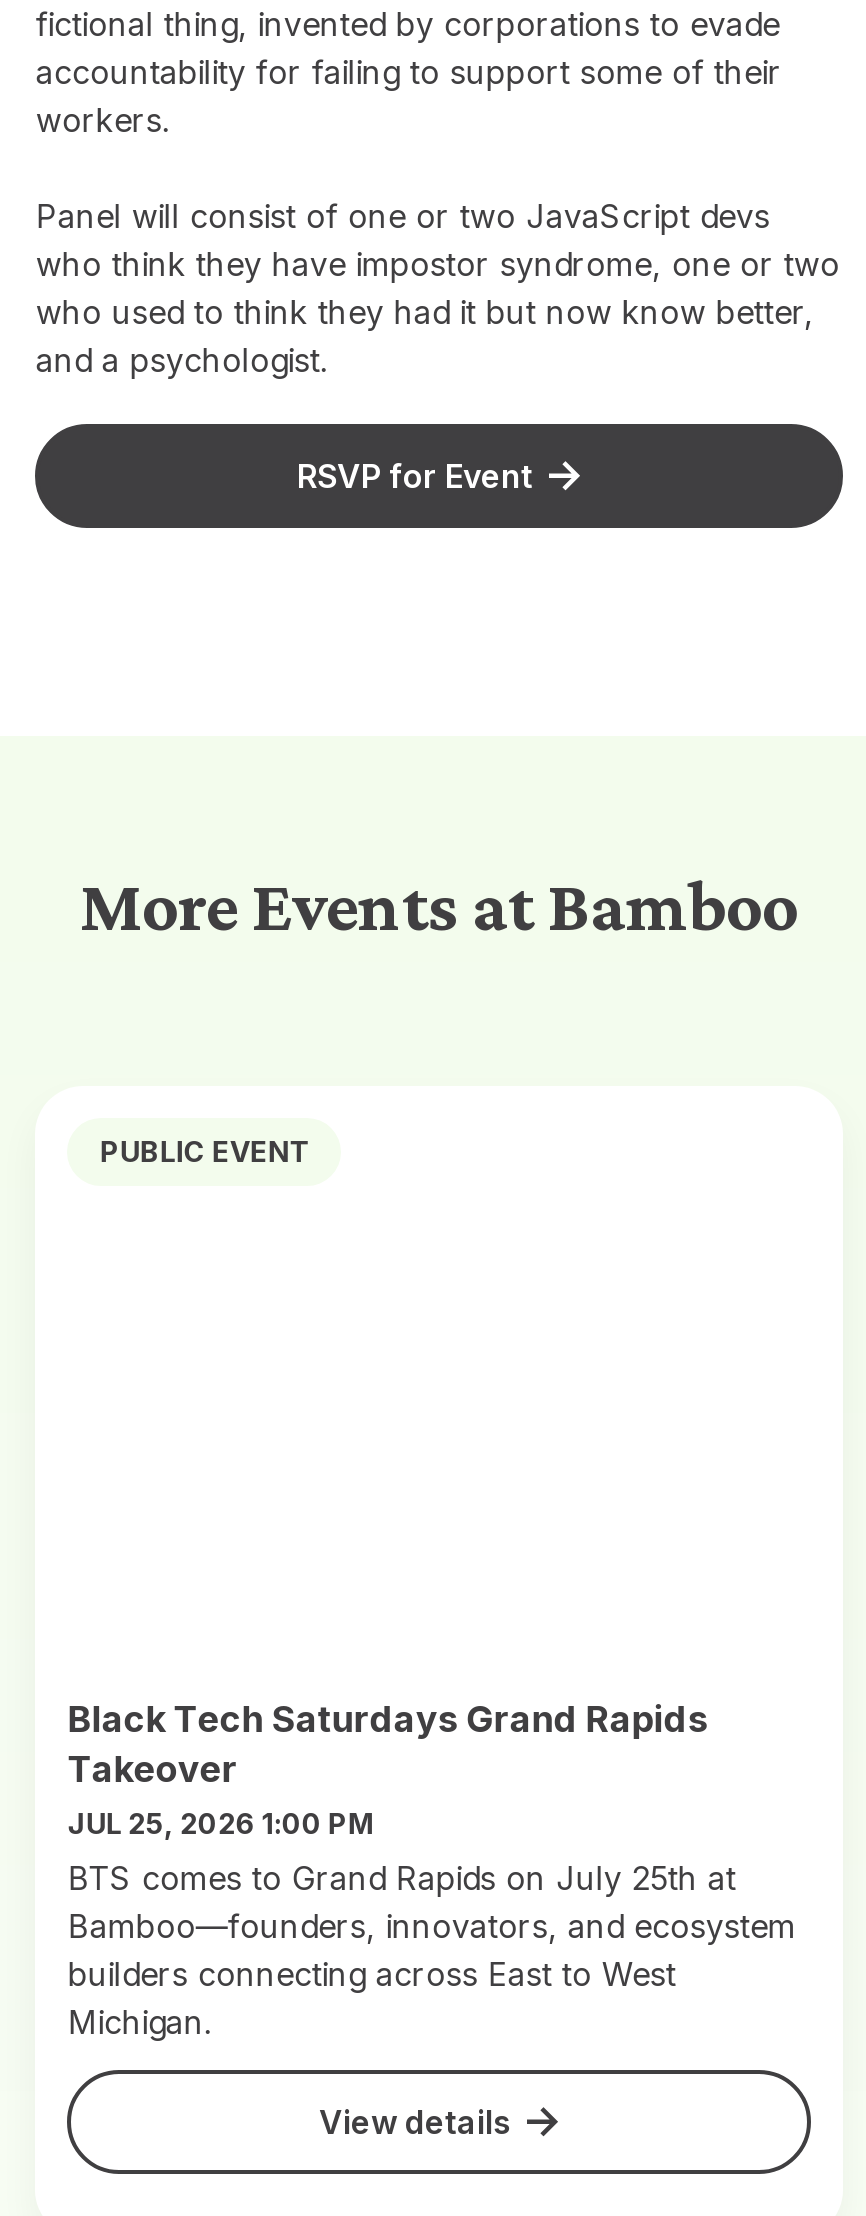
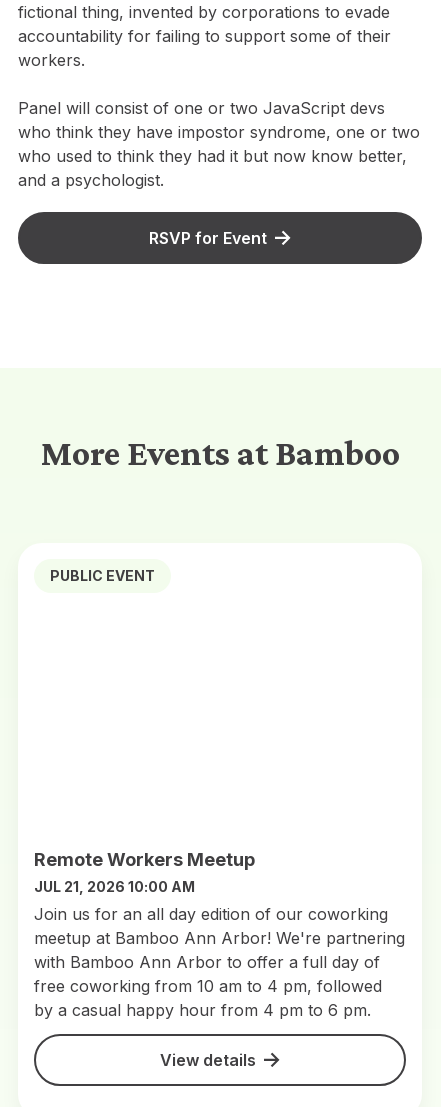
- Black Tech Saturdays Grand Rapids
- Takeover
- JUL 25, 2026 1:00 PM
- BTS comes to Grand Rapids on July 25th at
- Bamboo—founders, innovators, and ecosystem
- builders connecting across East to West
- Michigan.
+ Remote Workers Meetup
+ JUL 21, 2026 10:00 AM
+ Join us for an all day edition of our coworking
+ meetup at Bamboo Ann Arbor! We're partnering
+ with Bamboo Ann Arbor to offer a full day of
+ free coworking from 10 am to 4 pm, followed
+ by a casual happy hour from 4 pm to 6 pm.
